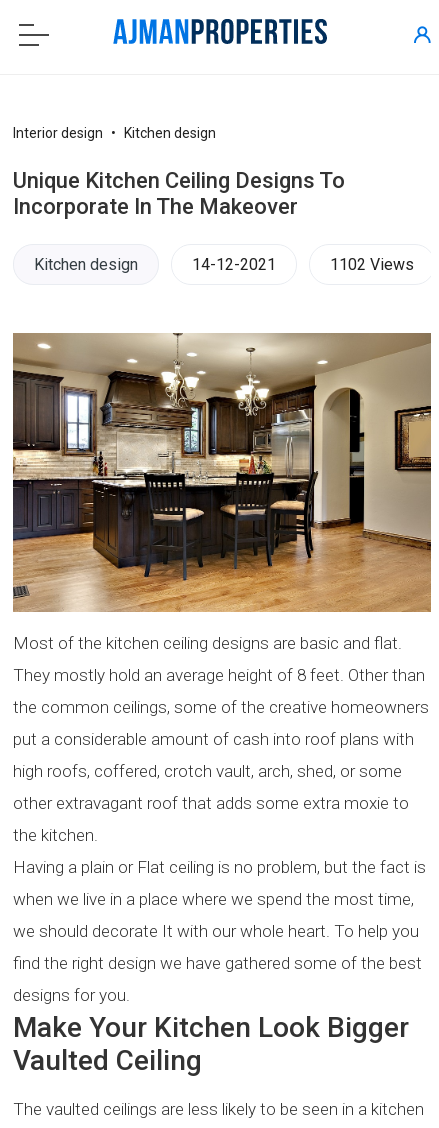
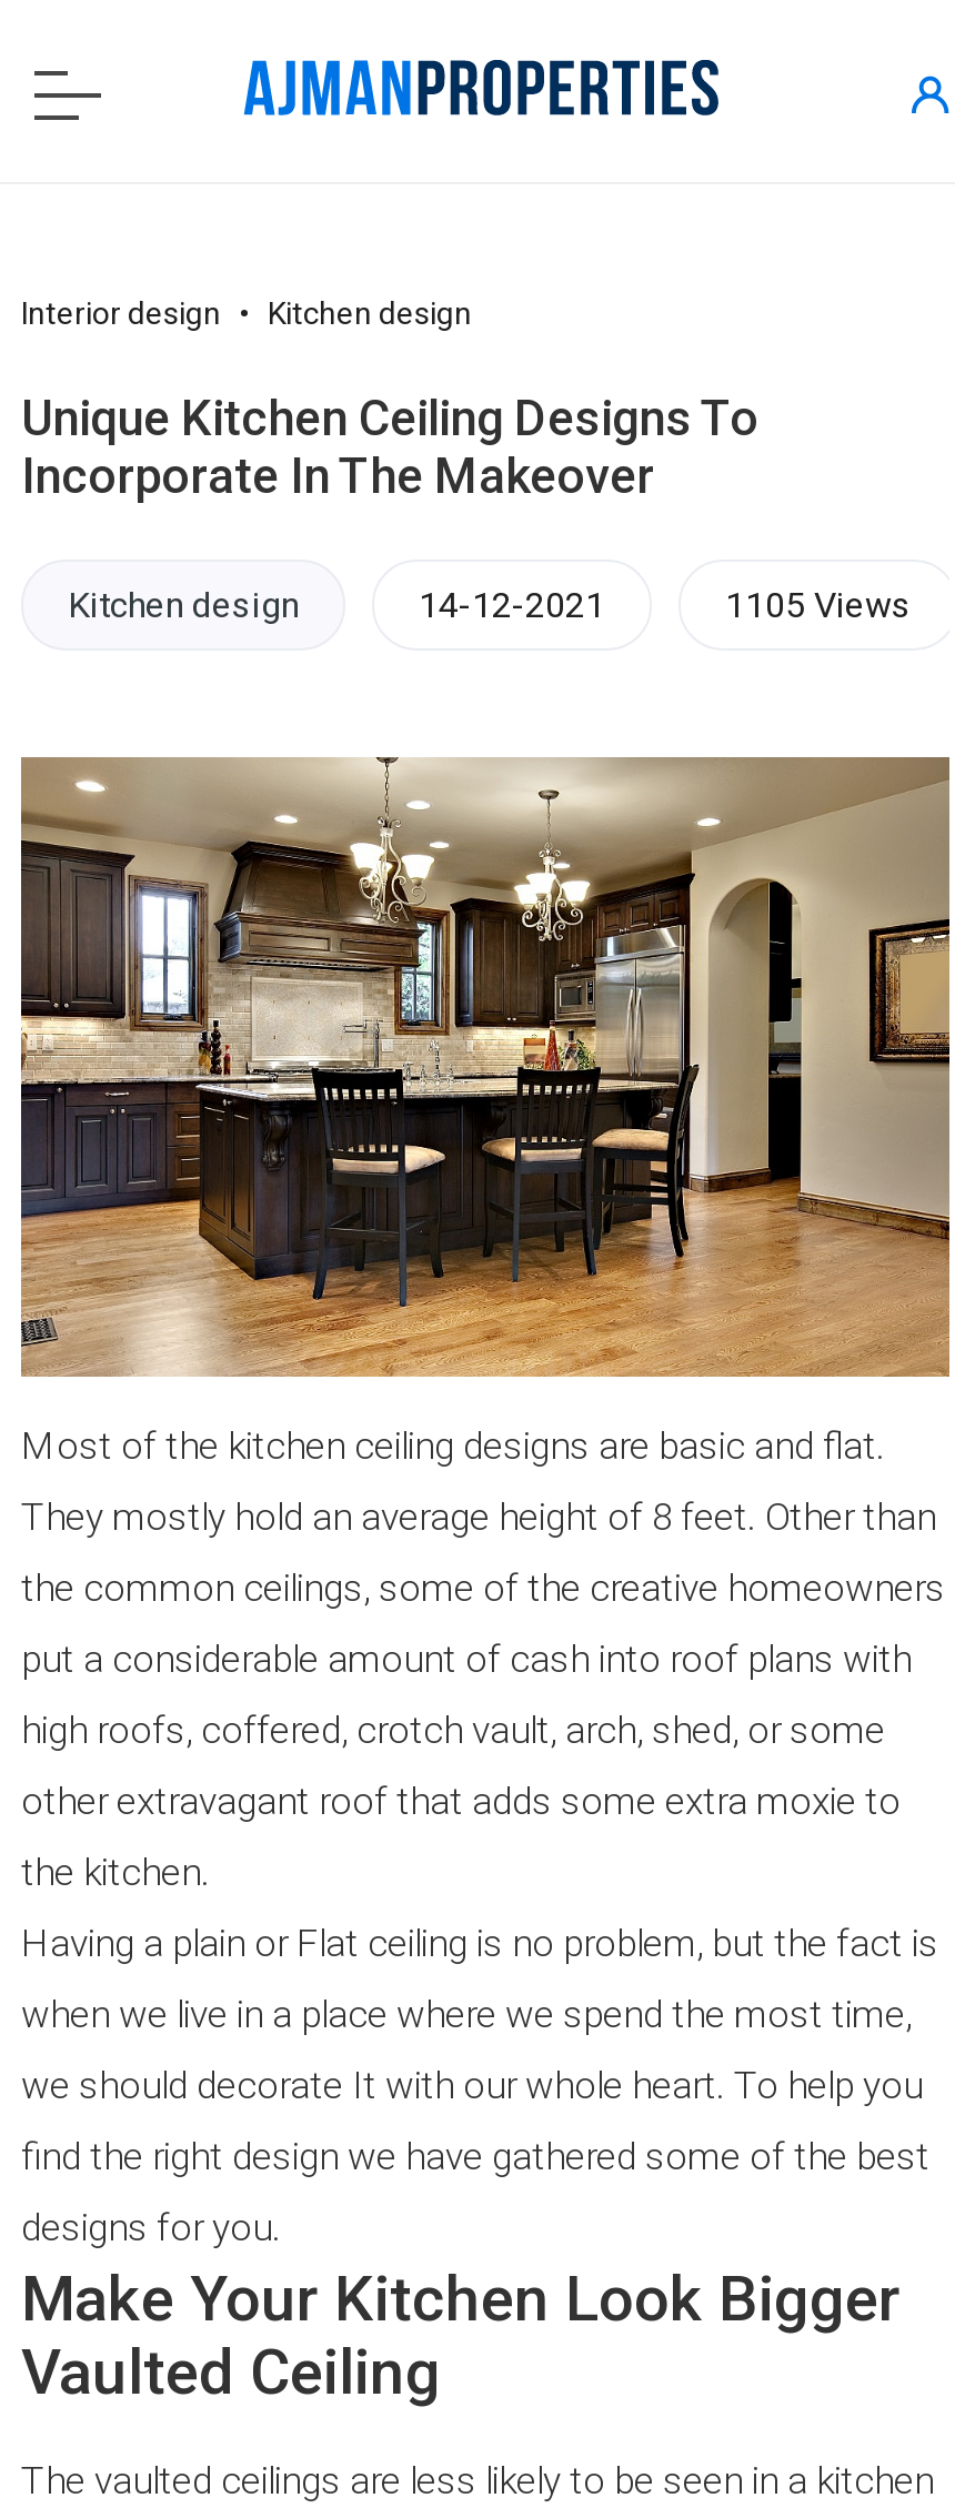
- 1102 Views
+ 1105 Views
